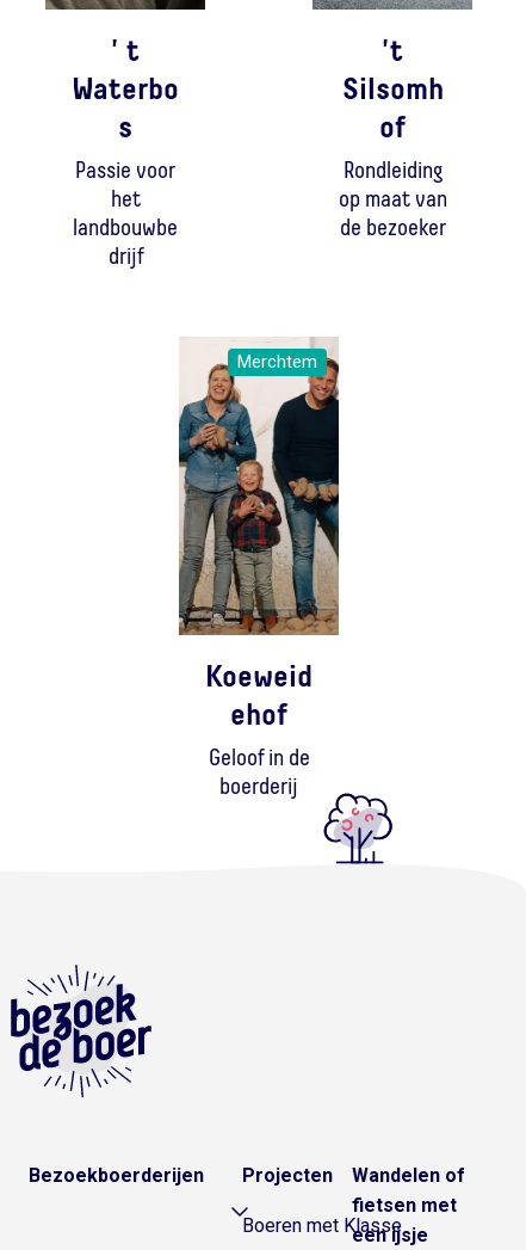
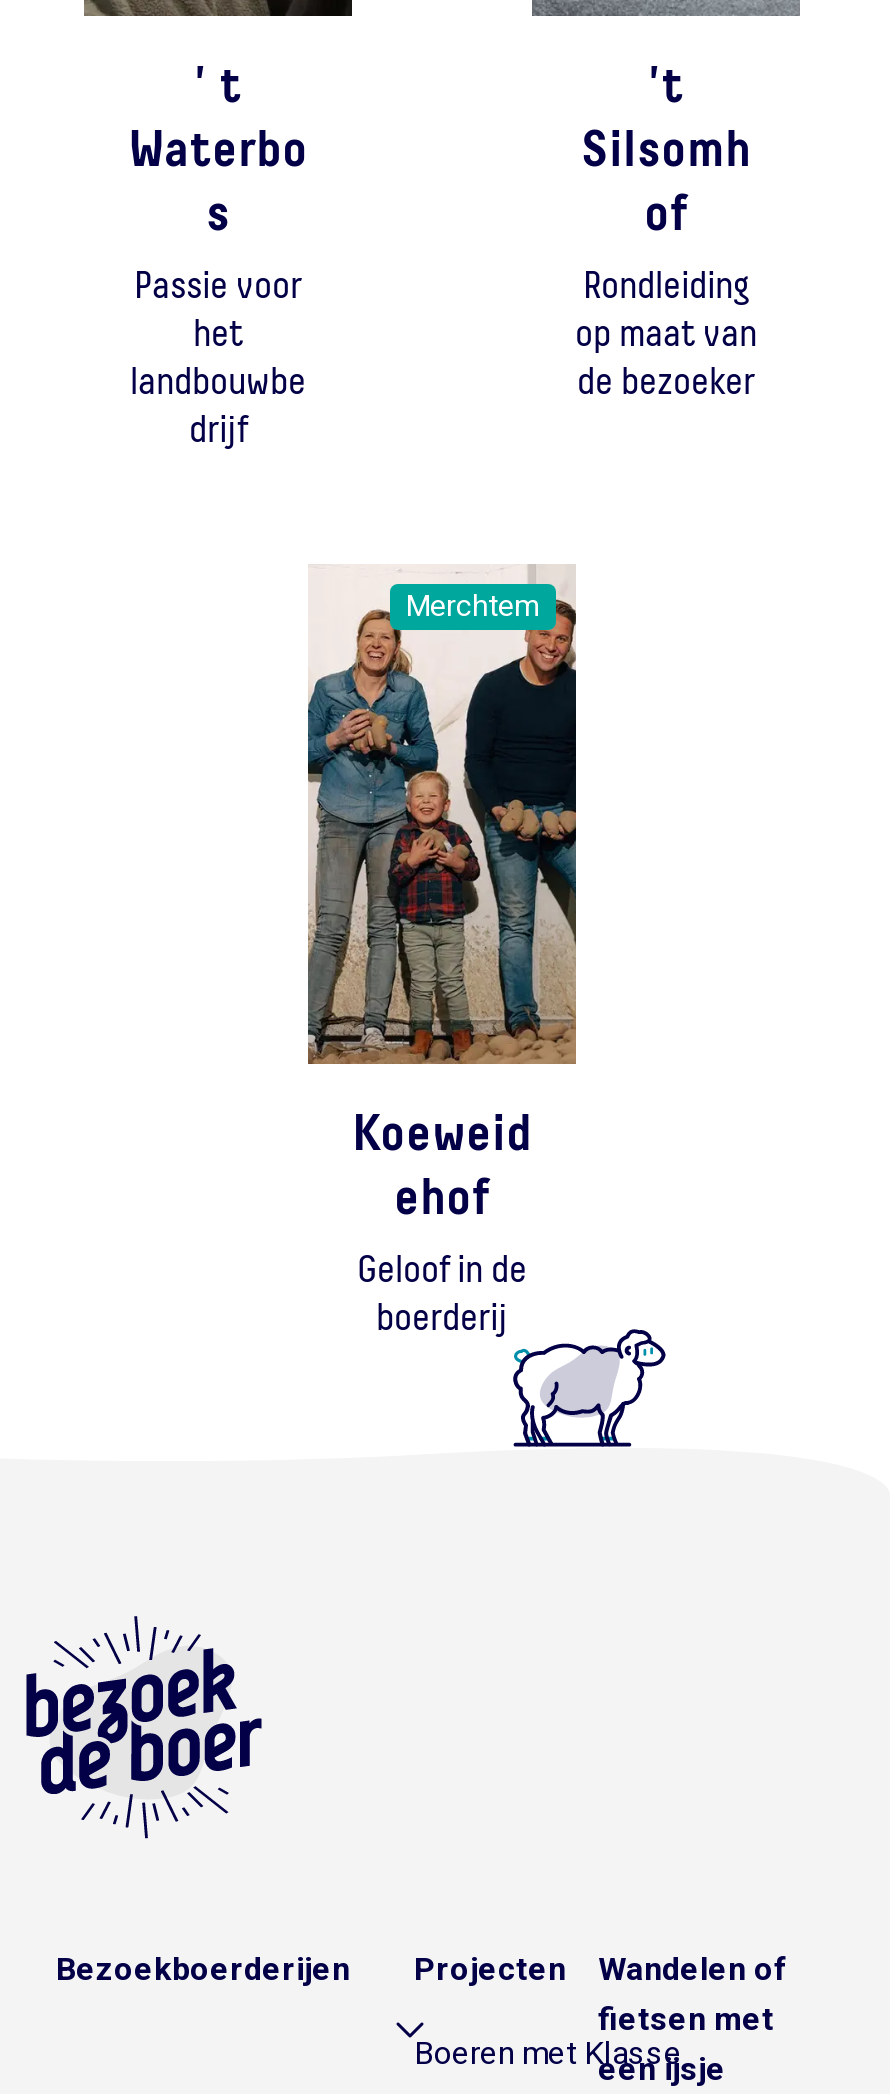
- [image]
+ [image]
